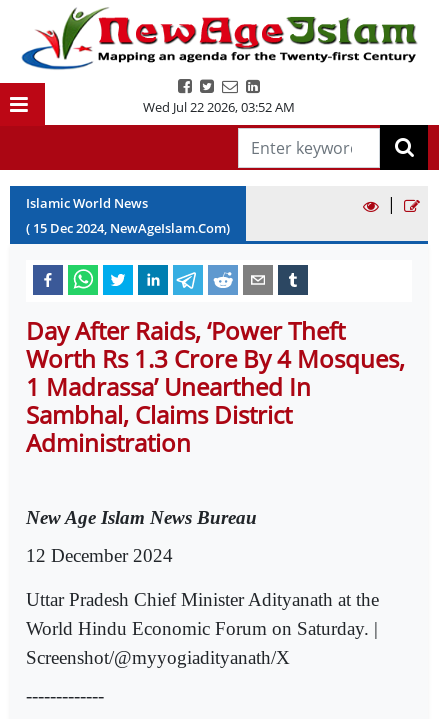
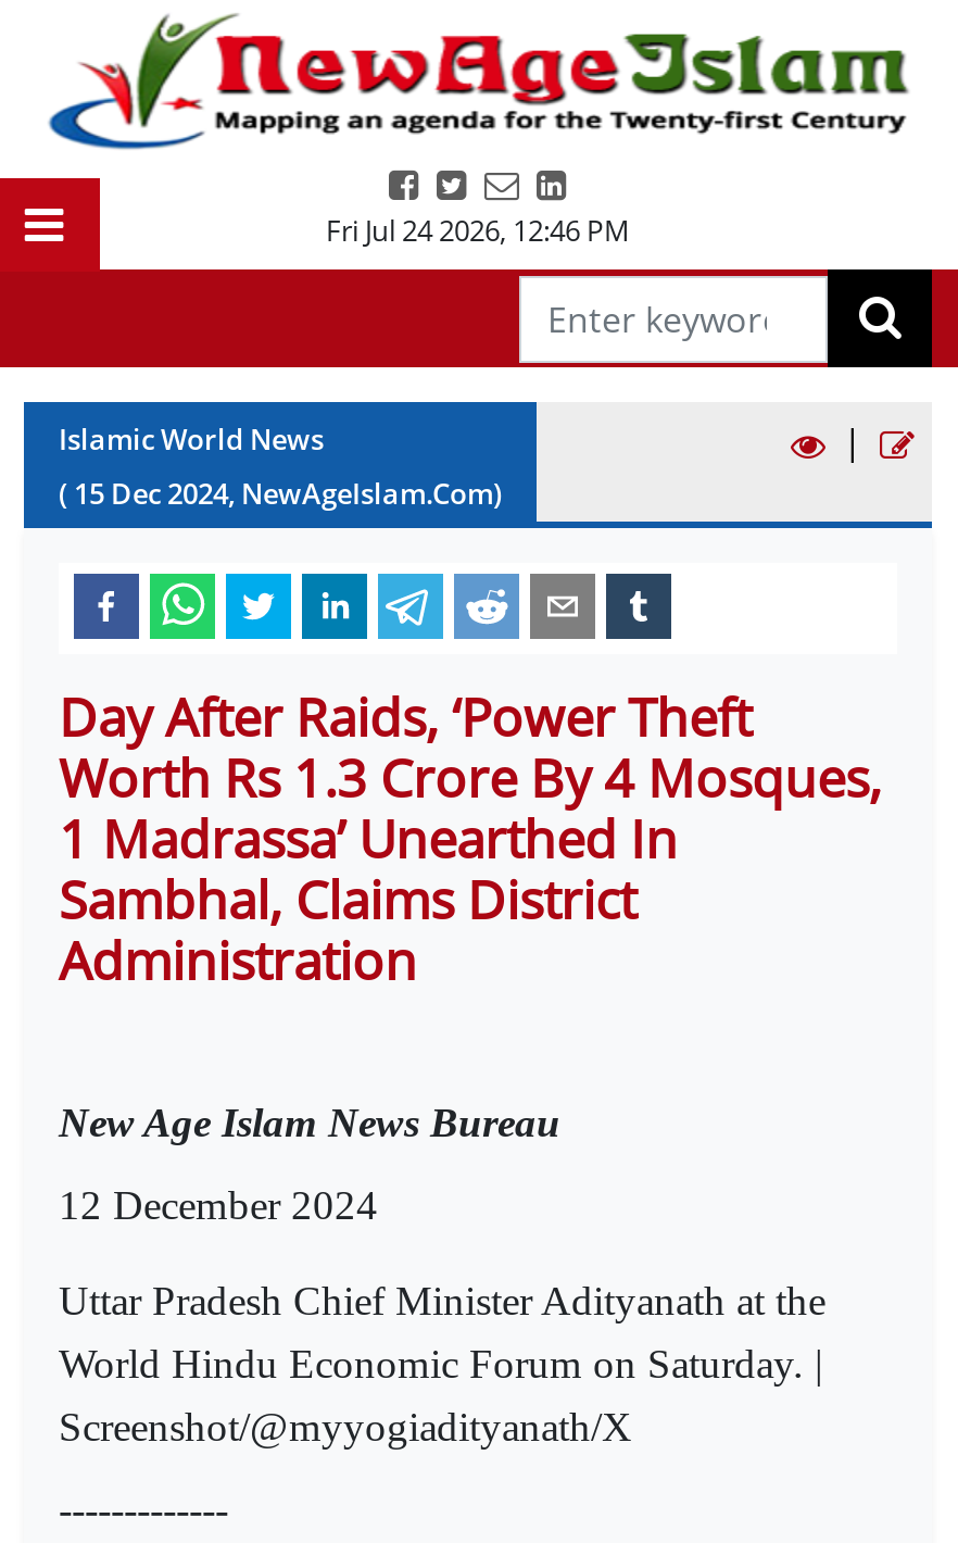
- Wed Jul 22 2026, 03:52 AM
+ Fri Jul 24 2026, 12:46 PM
